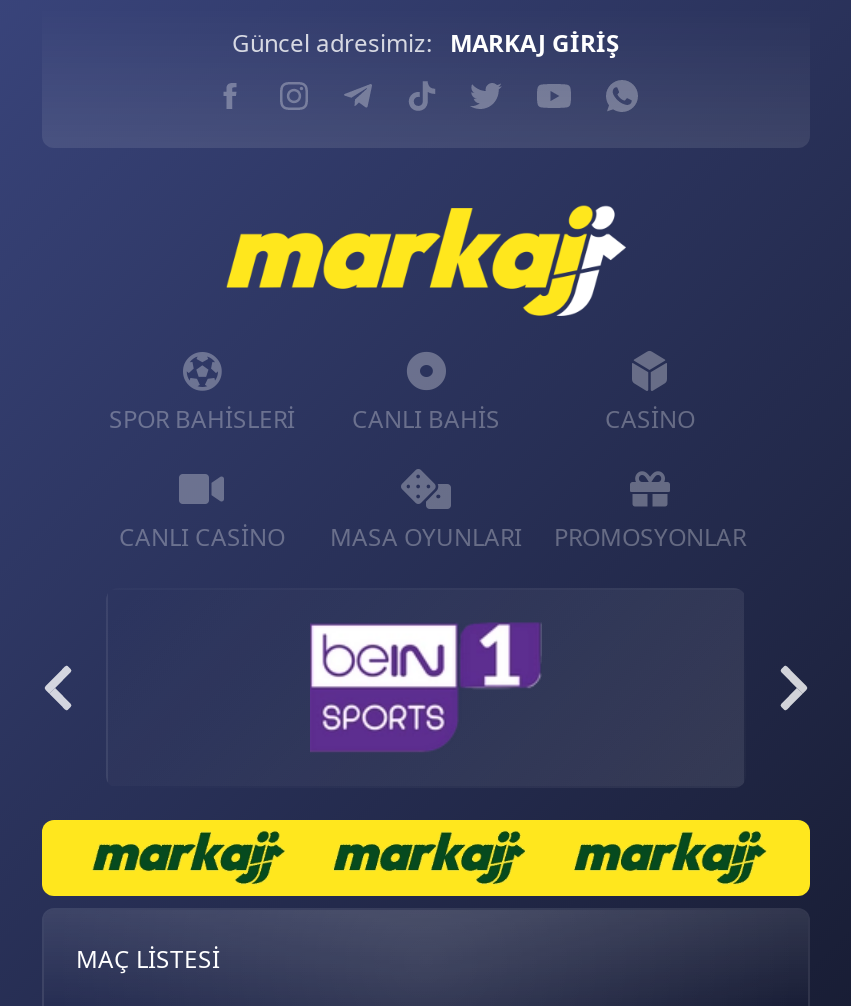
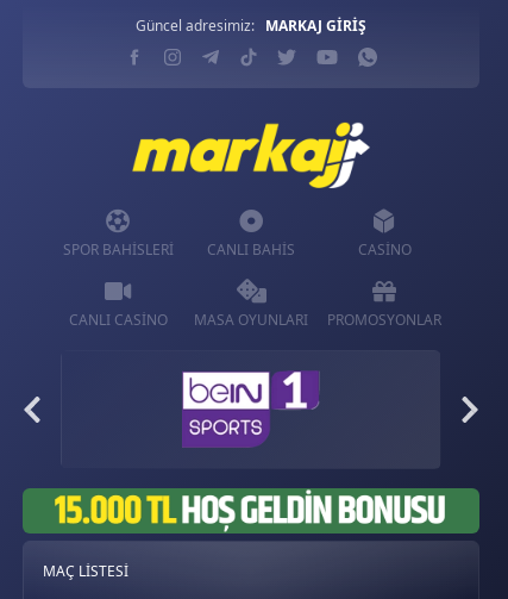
- [image]
+ [image]
